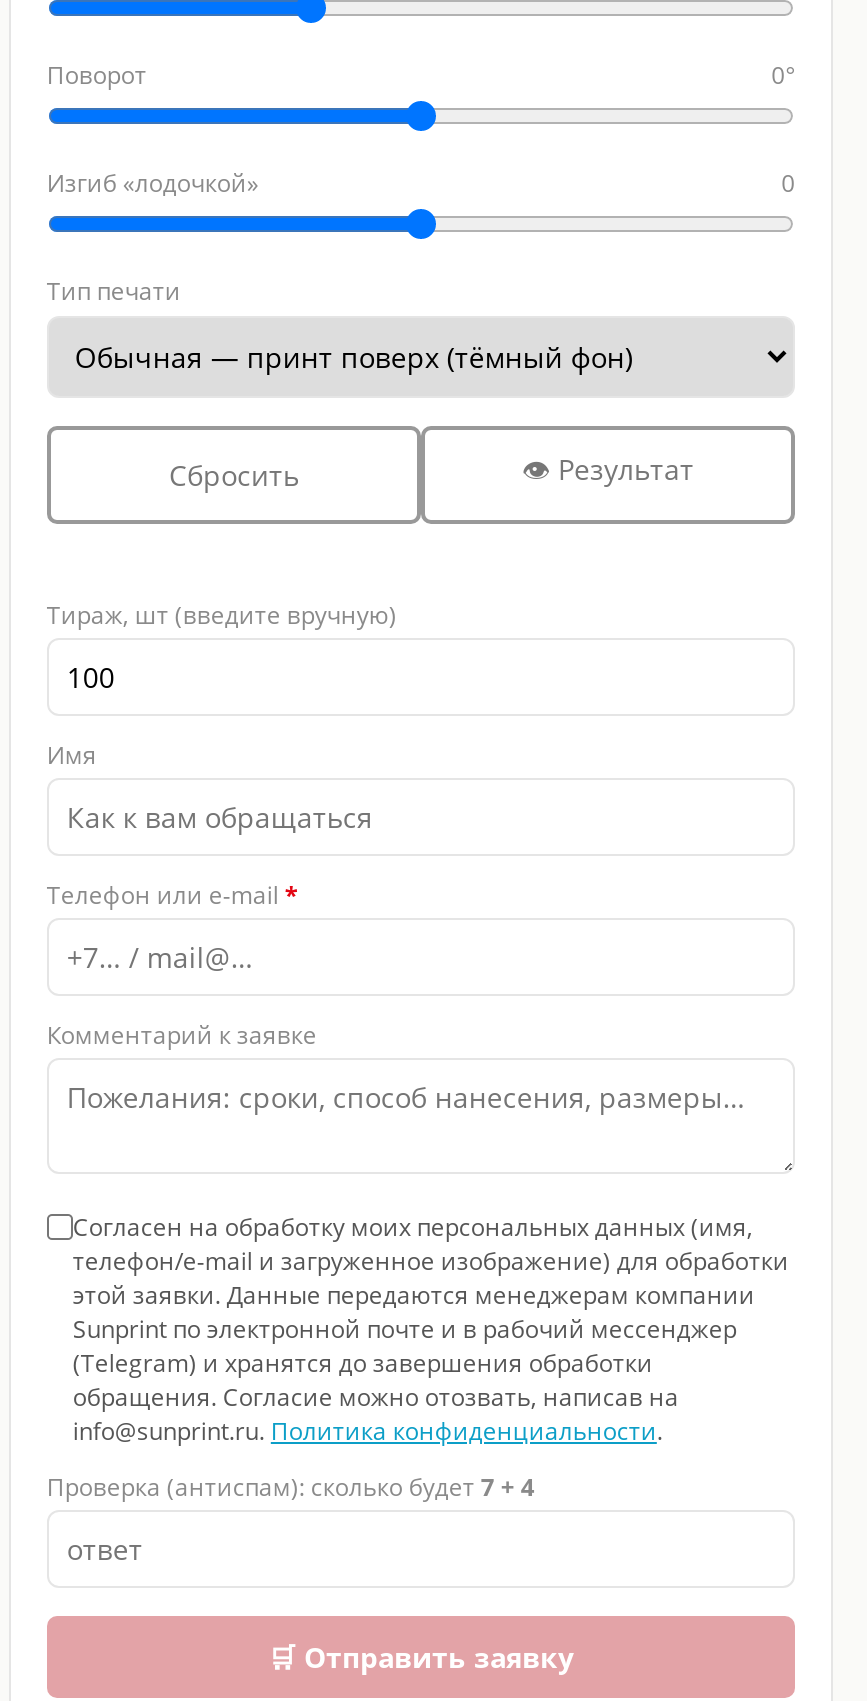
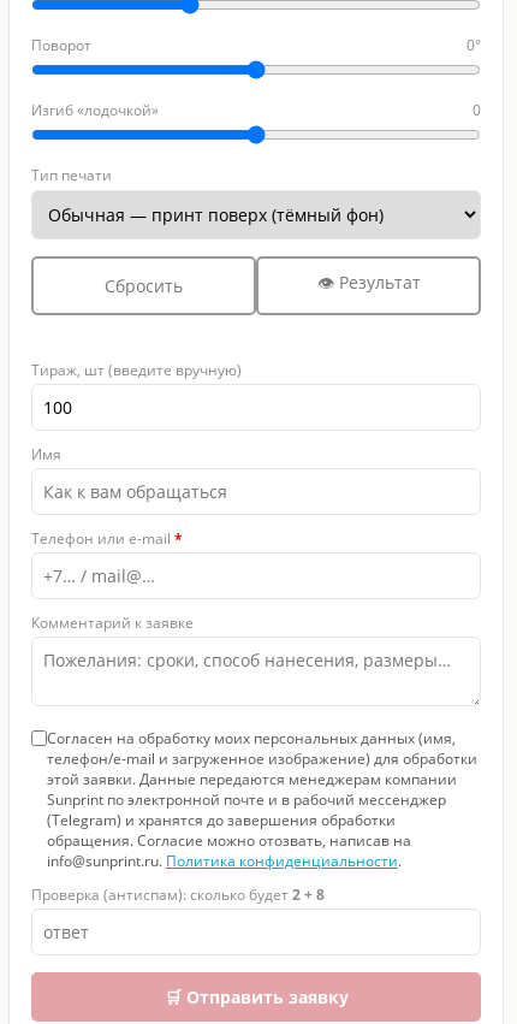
- Проверка (антиспам): сколько будет 7 + 4
+ Проверка (антиспам): сколько будет 2 + 8
